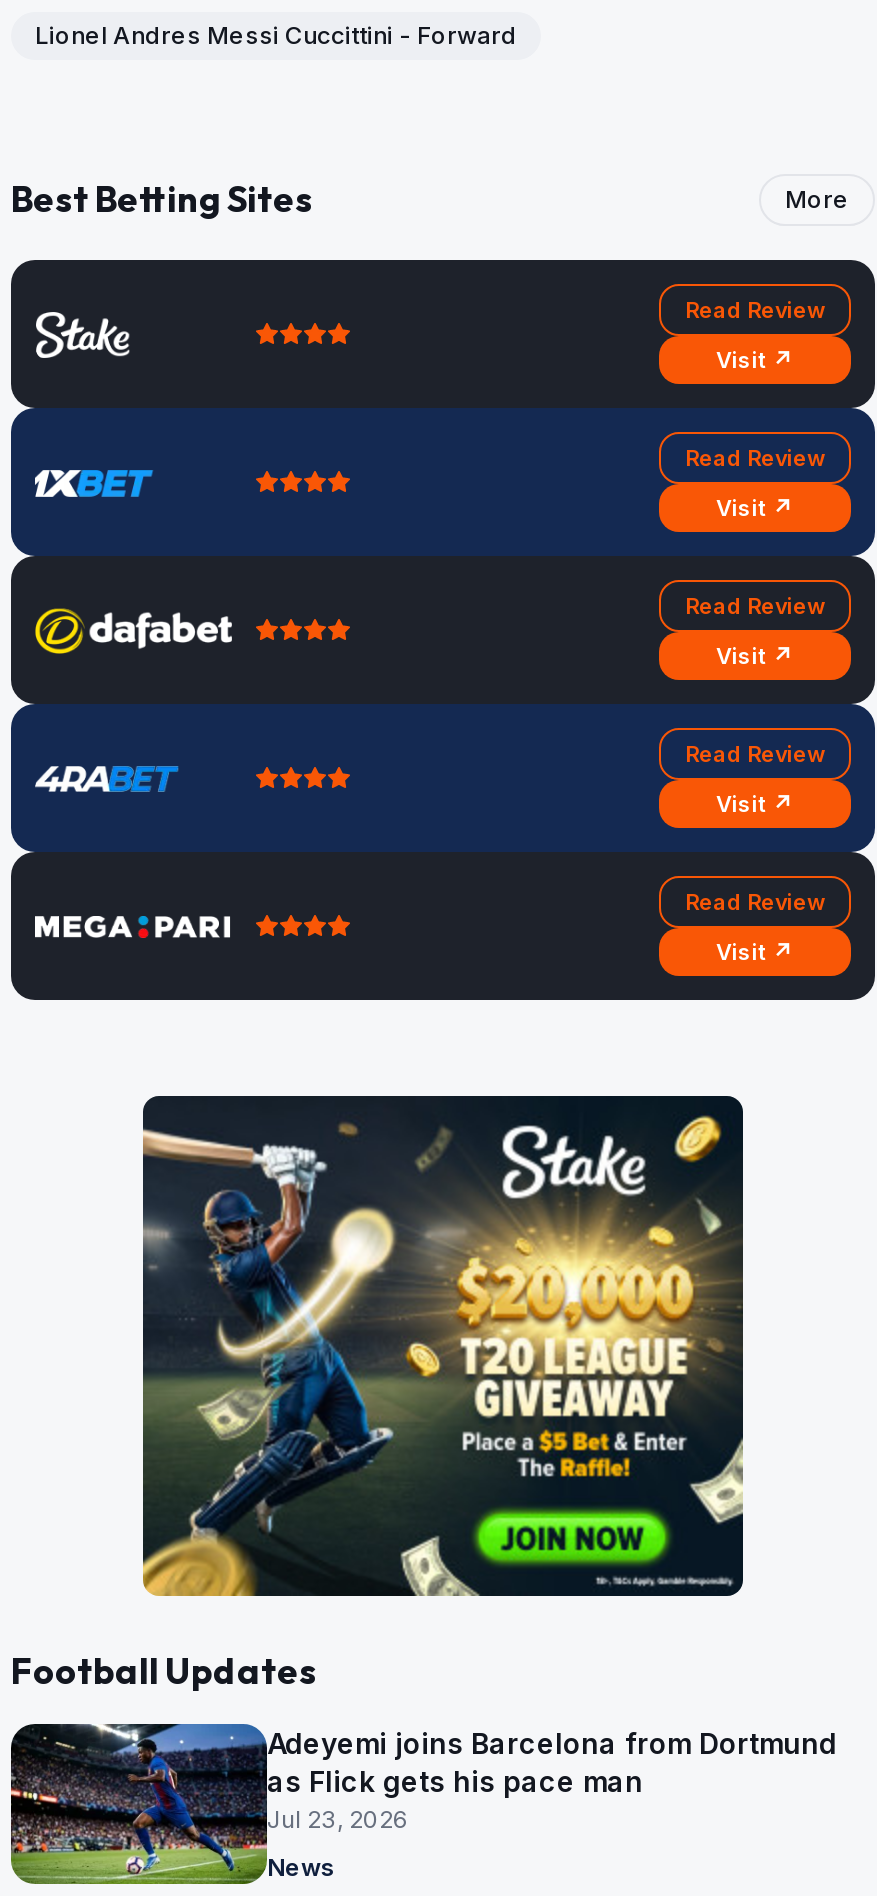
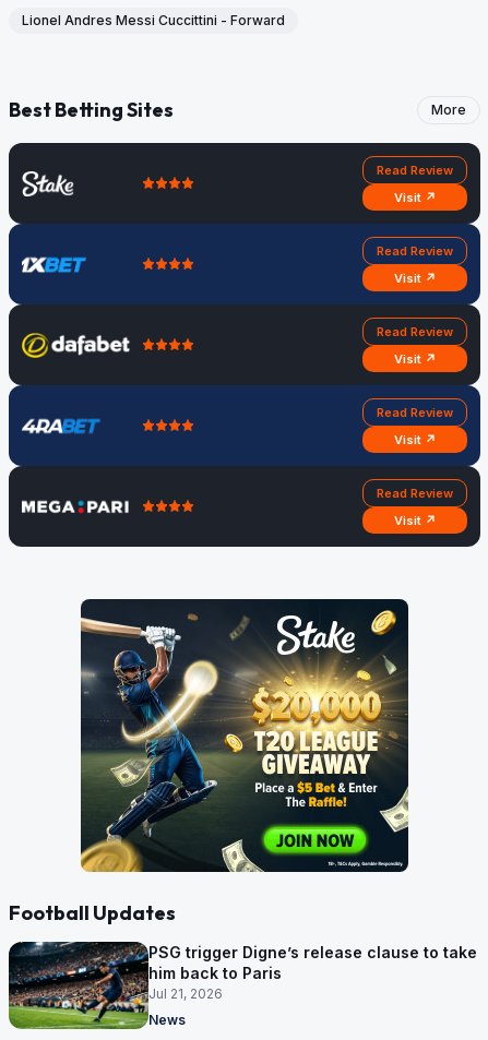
- [image]
- Adeyemi joins Barcelona from Dortmund
- as Flick gets his pace man
- Jul 23, 2026
+ [image]
+ PSG trigger Digne’s release clause to take
+ him back to Paris
+ Jul 21, 2026
